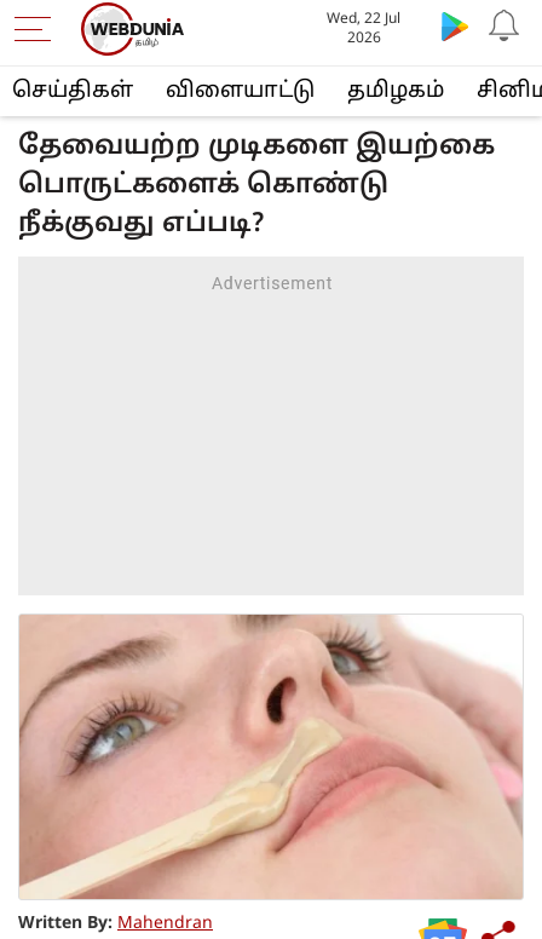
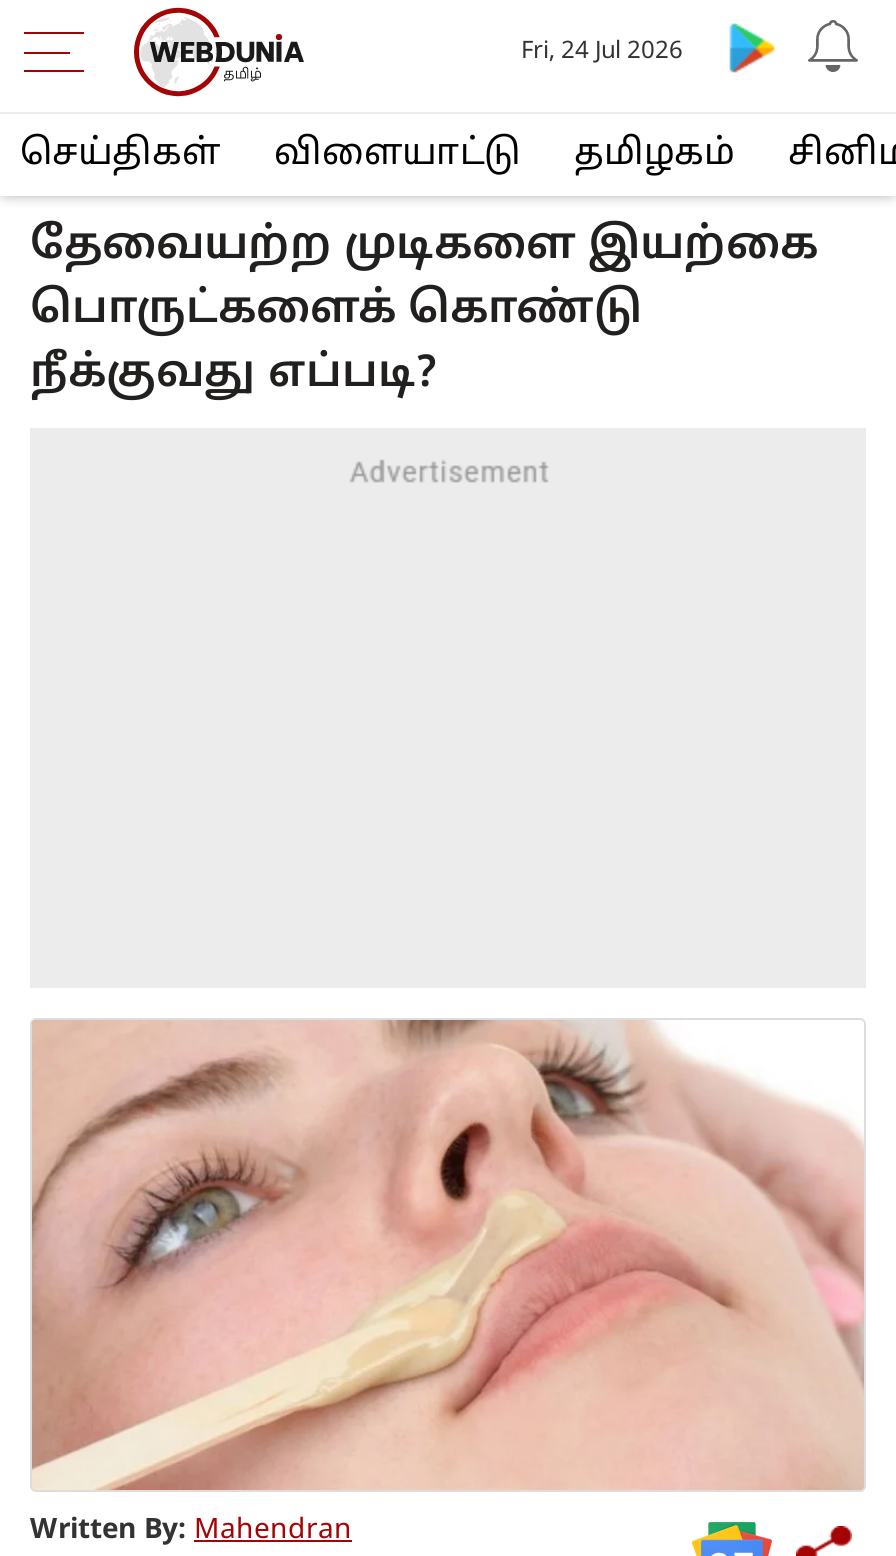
- Wed, 22 Jul
- 2026
+ Fri, 24 Jul 2026
